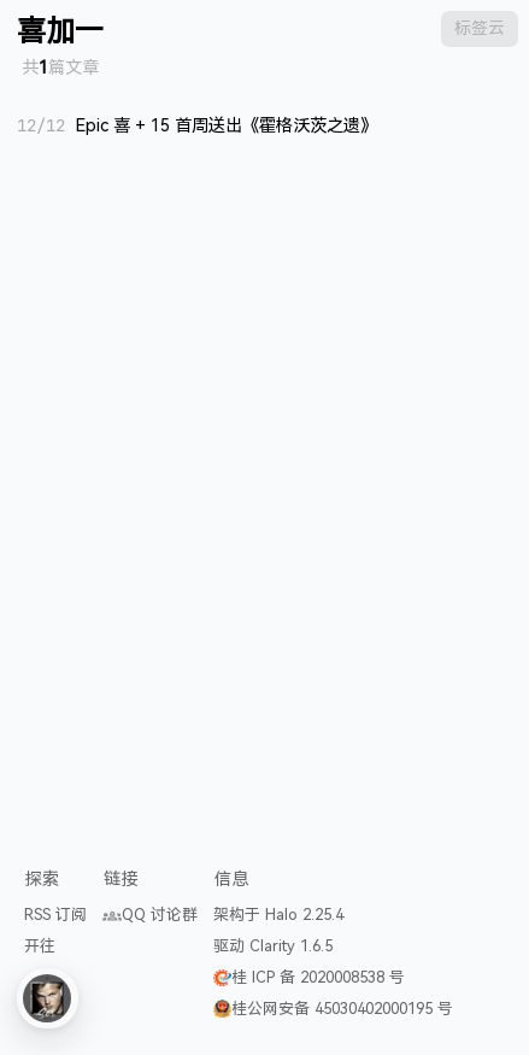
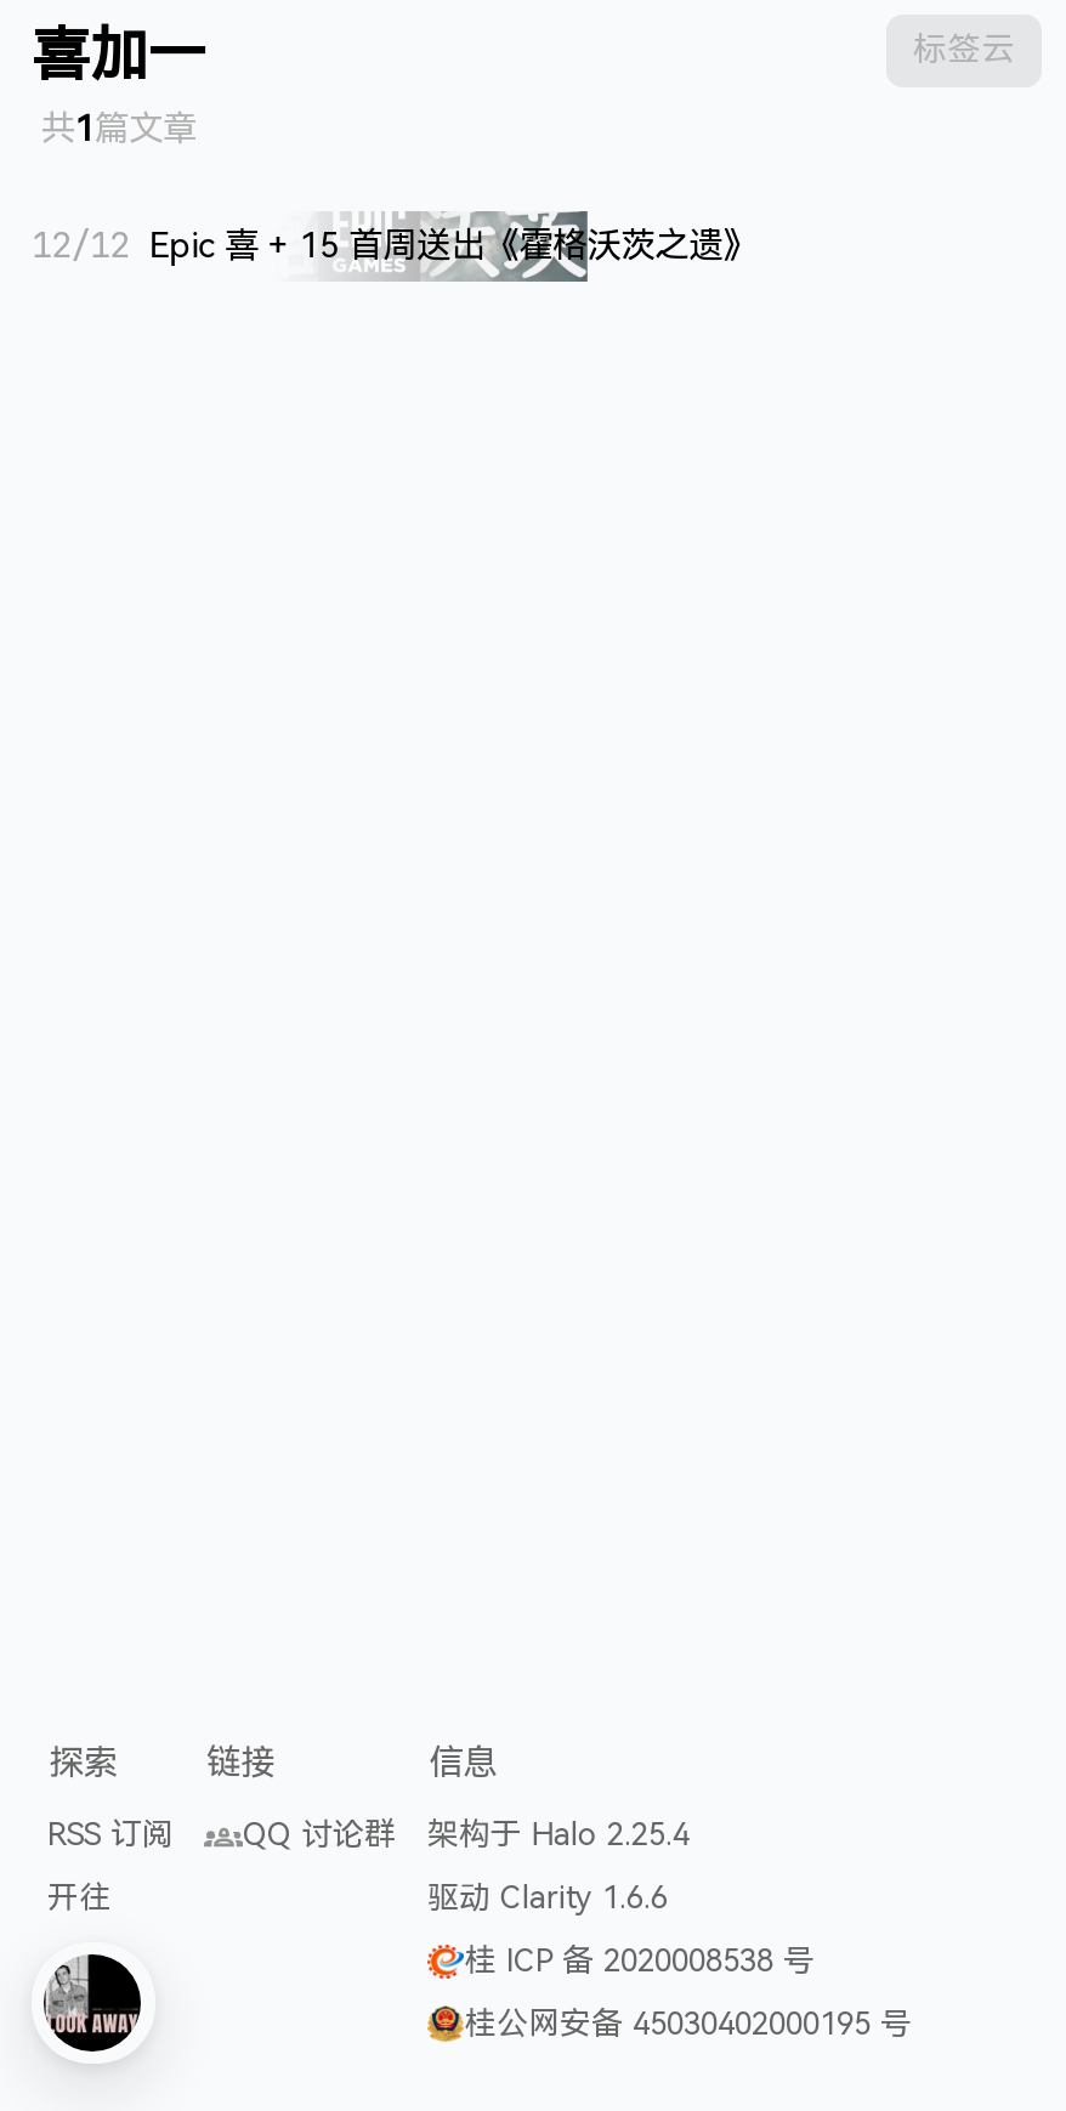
- 驱动 Clarity 1.6.5
+ 驱动 Clarity 1.6.6

- [image]
+ [image]
